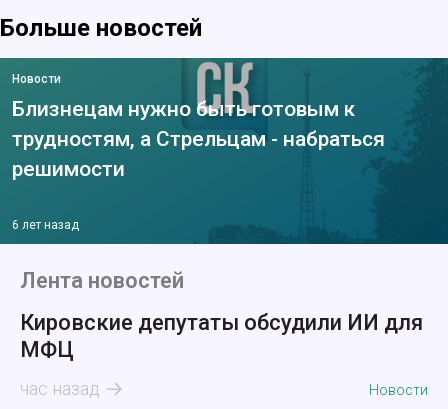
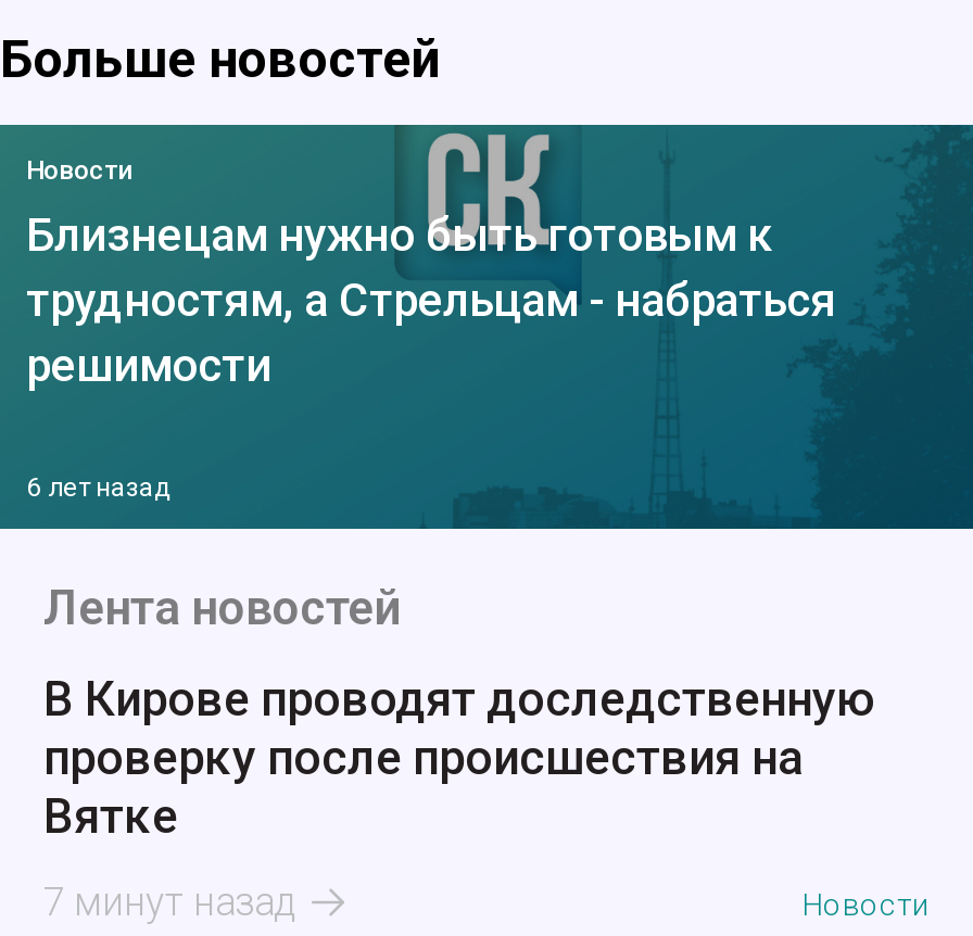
- Кировские депутаты обсудили ИИ для
- МФЦ
+ В Кирове проводят доследственную
+ проверку после происшествия на
+ Вятке

- час назад
+ 7 минут назад
